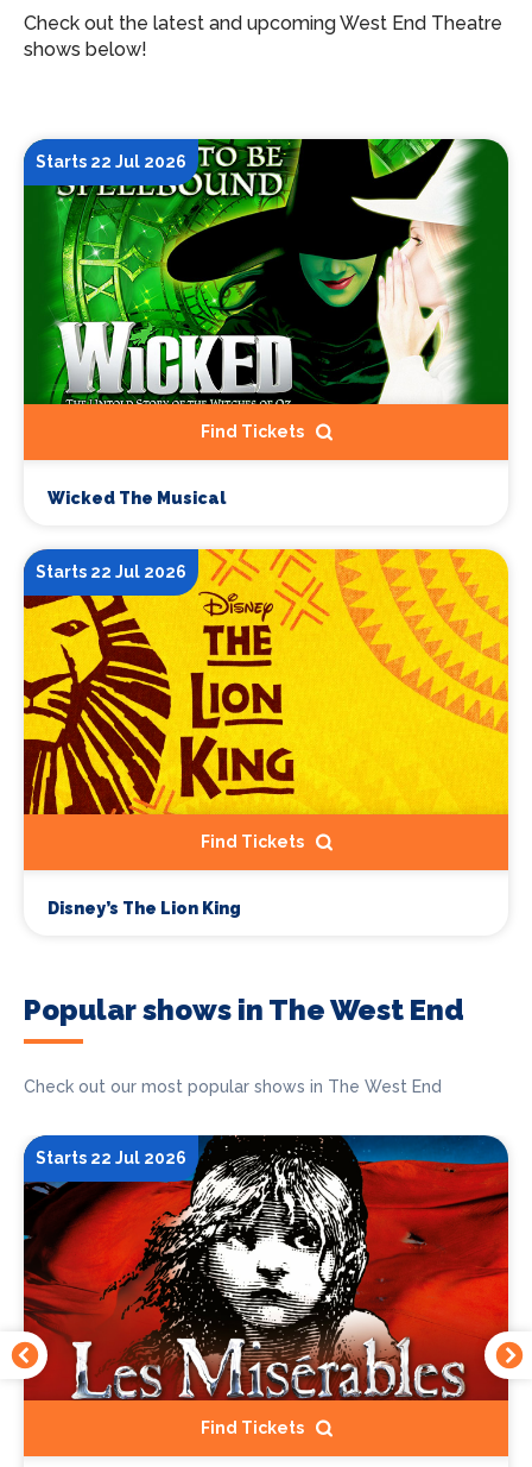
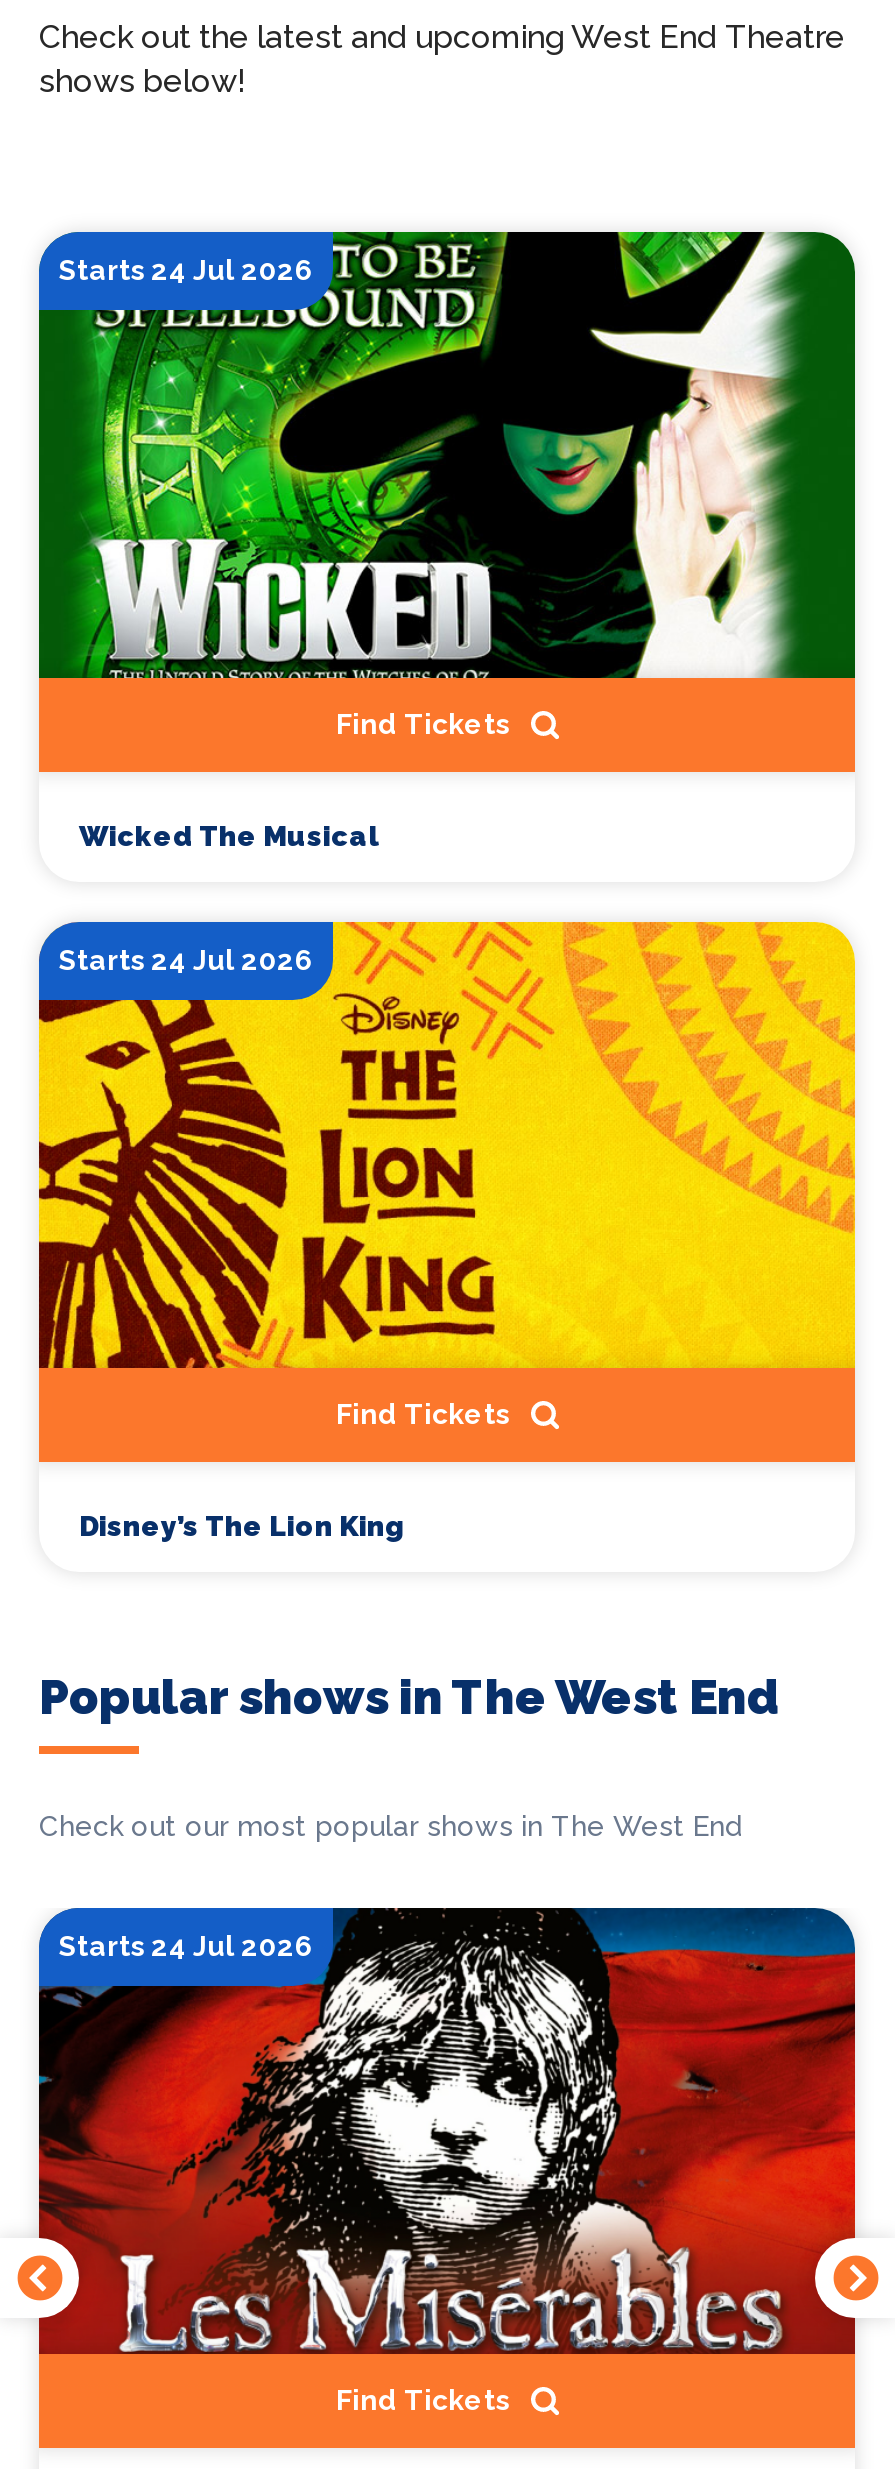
- Starts 22 Jul 2026
+ Starts 24 Jul 2026

- Starts 22 Jul 2026
+ Starts 24 Jul 2026

- Starts 22 Jul 2026
+ Starts 24 Jul 2026
